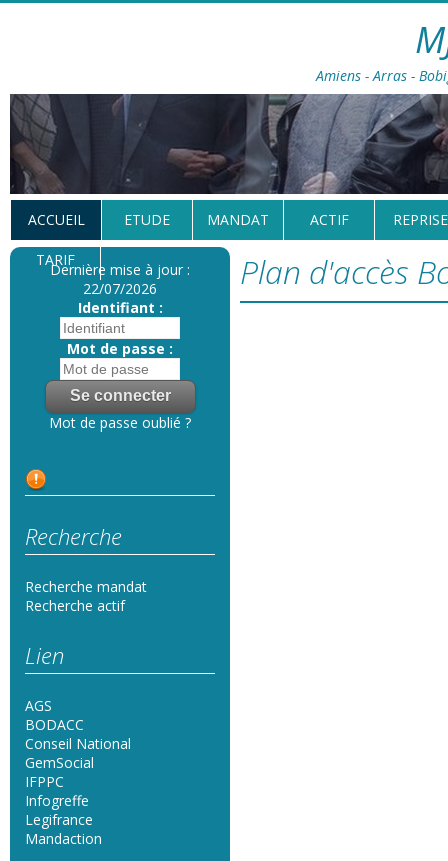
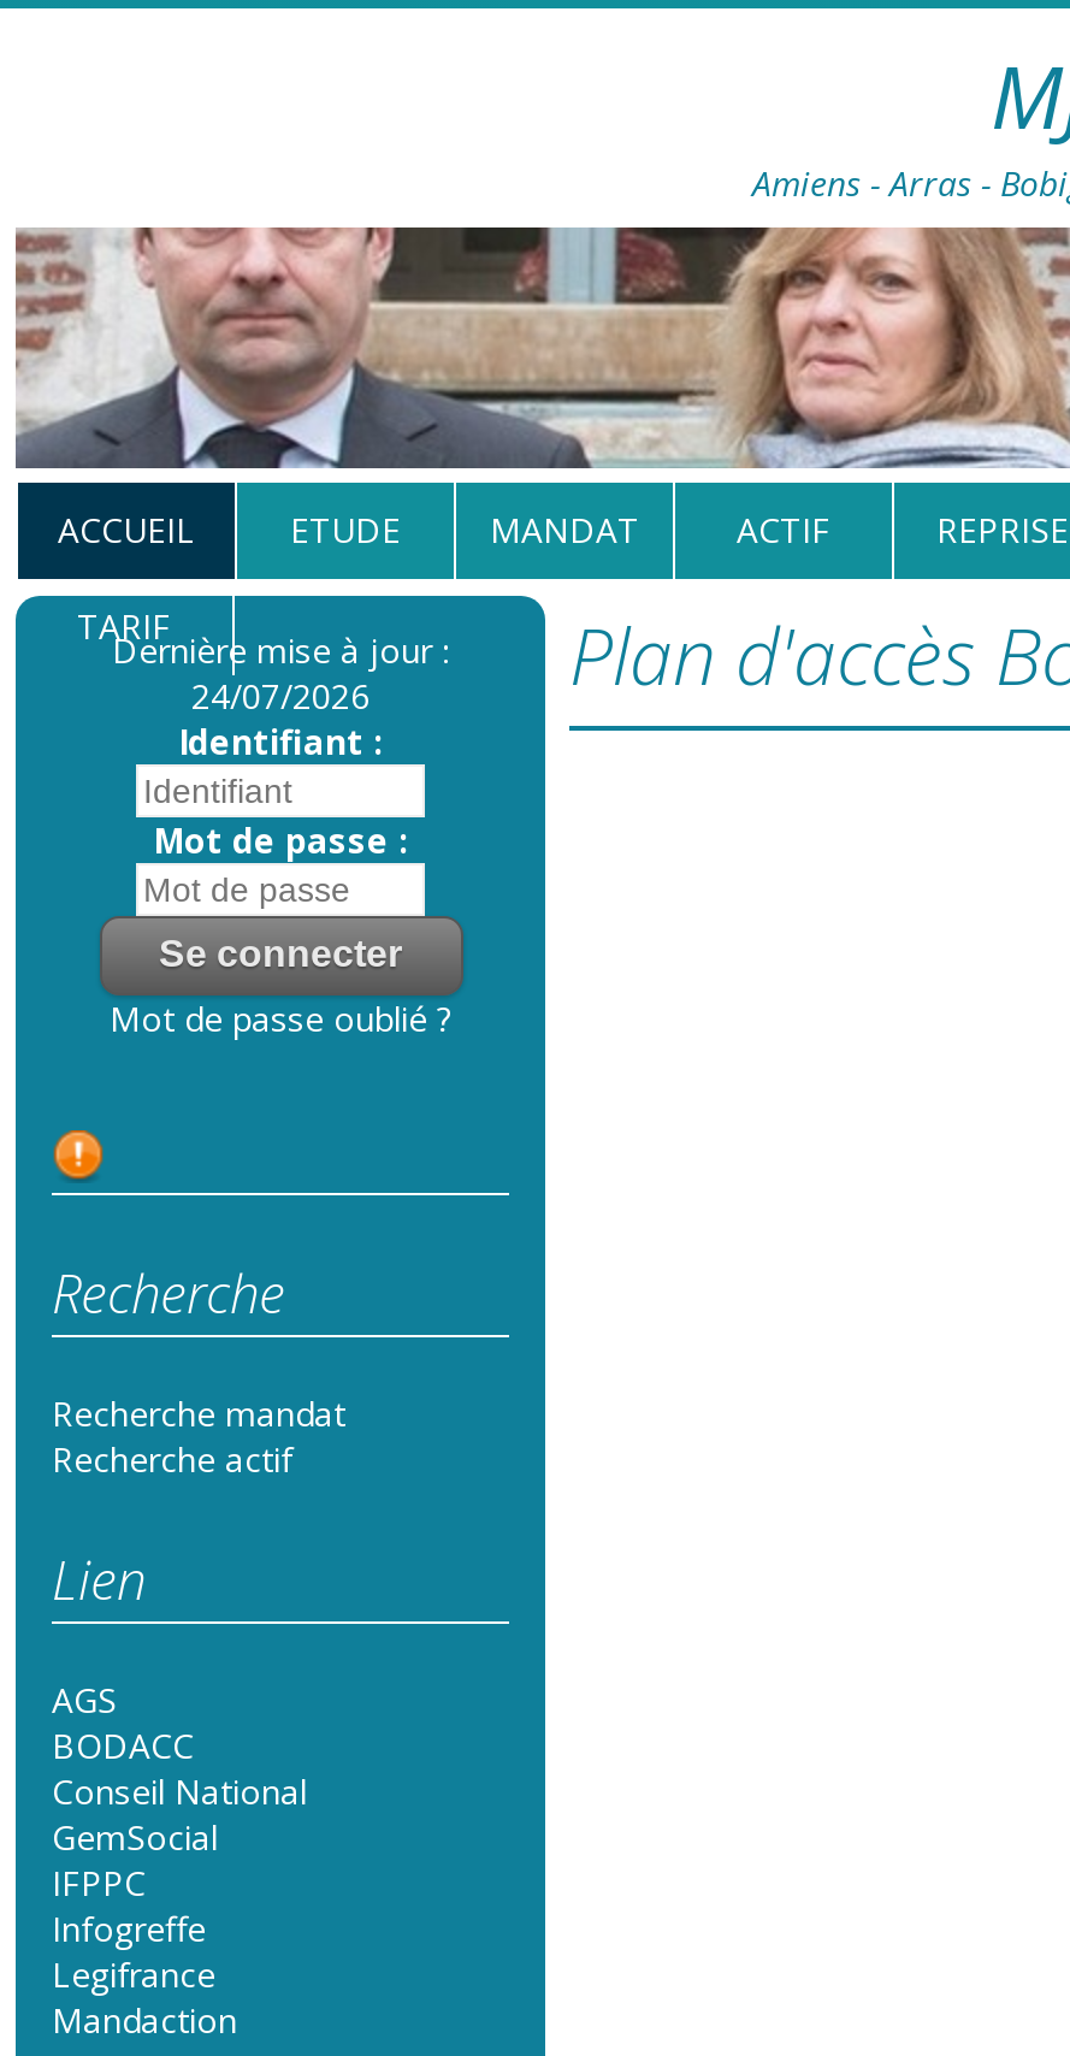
- [image]
+ [image]

- 22/07/2026
+ 24/07/2026
